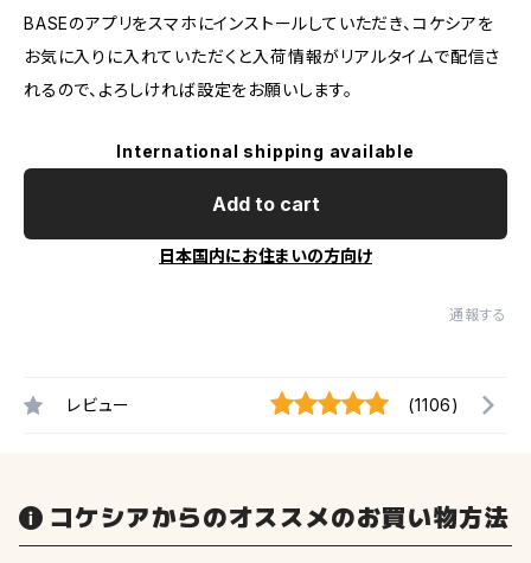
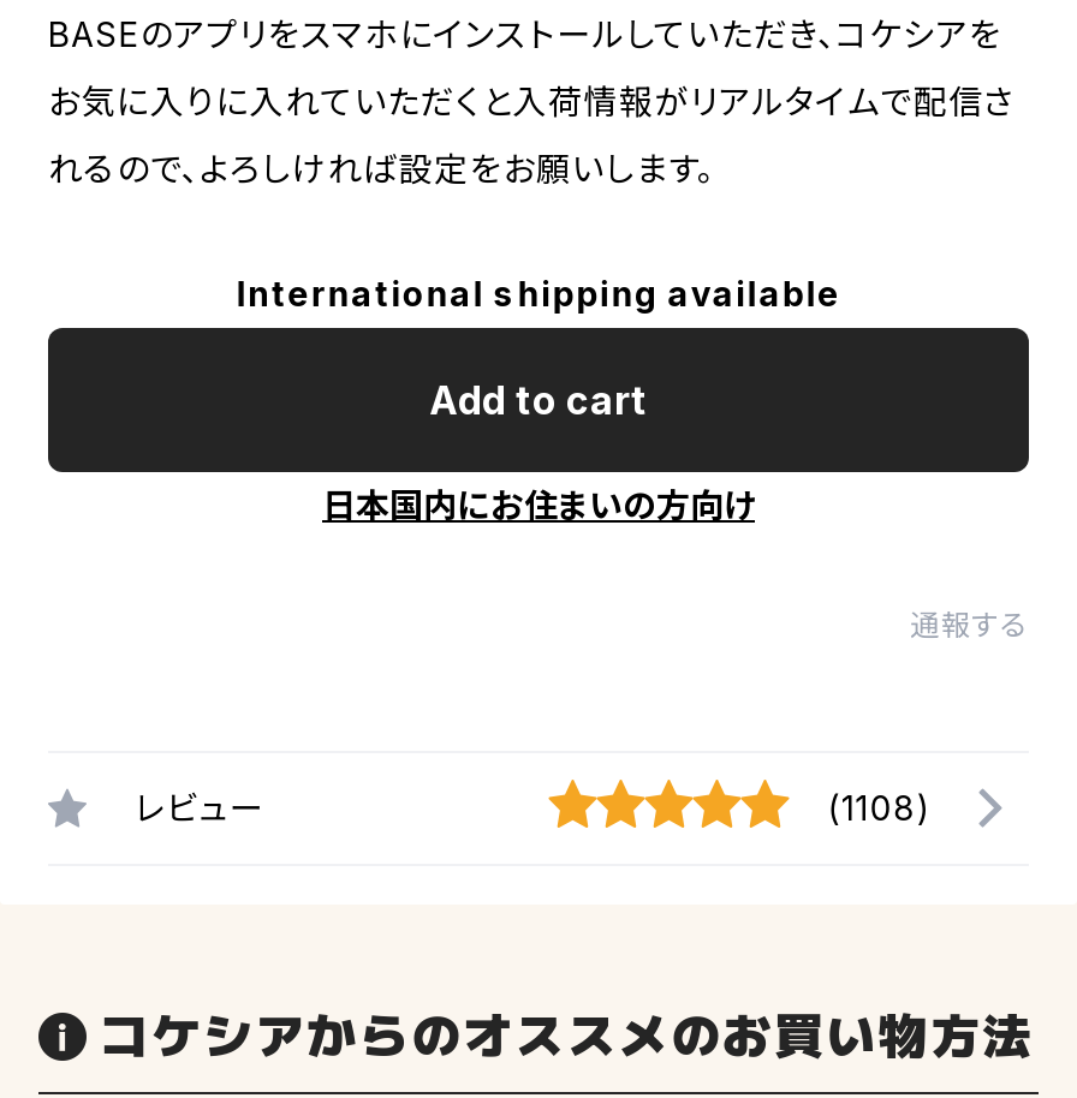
- (1106)
+ (1108)
